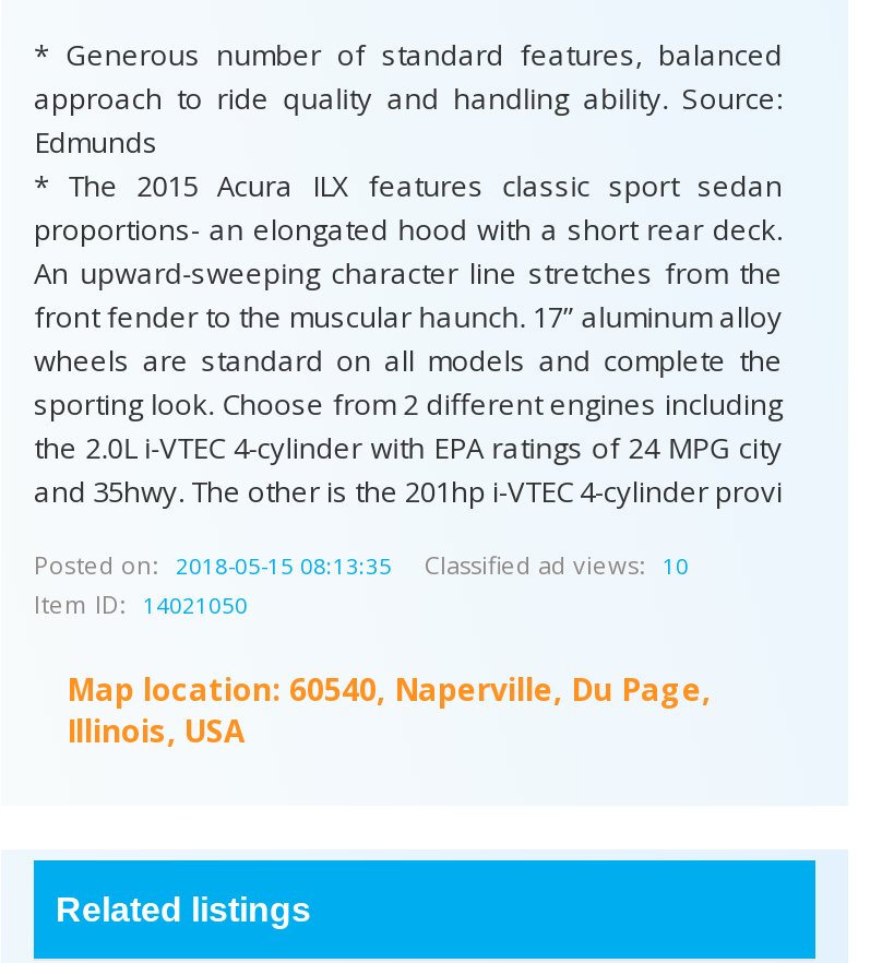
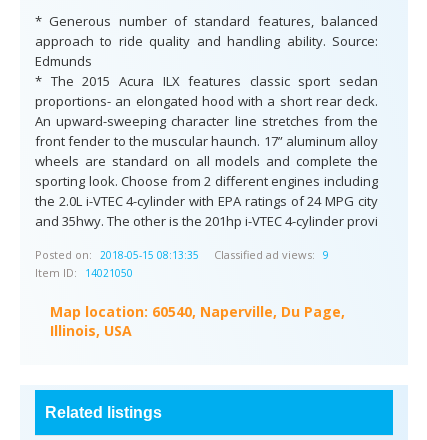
- Classified ad views: 10
+ Classified ad views: 9
